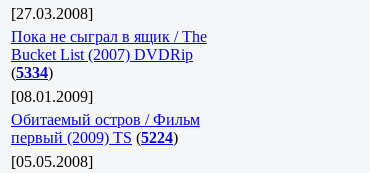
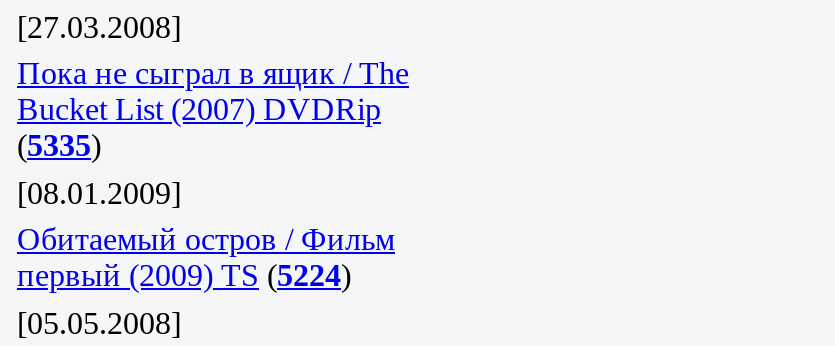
- (5334)
+ (5335)
